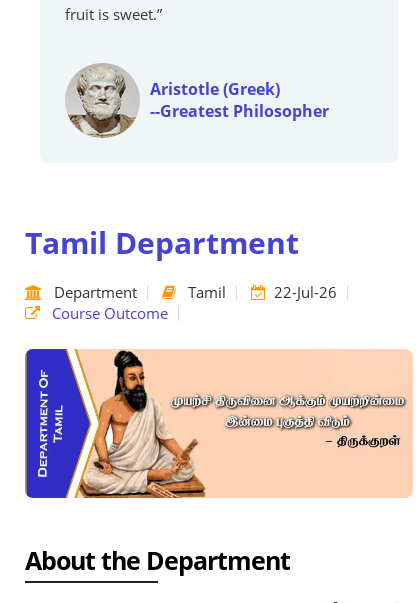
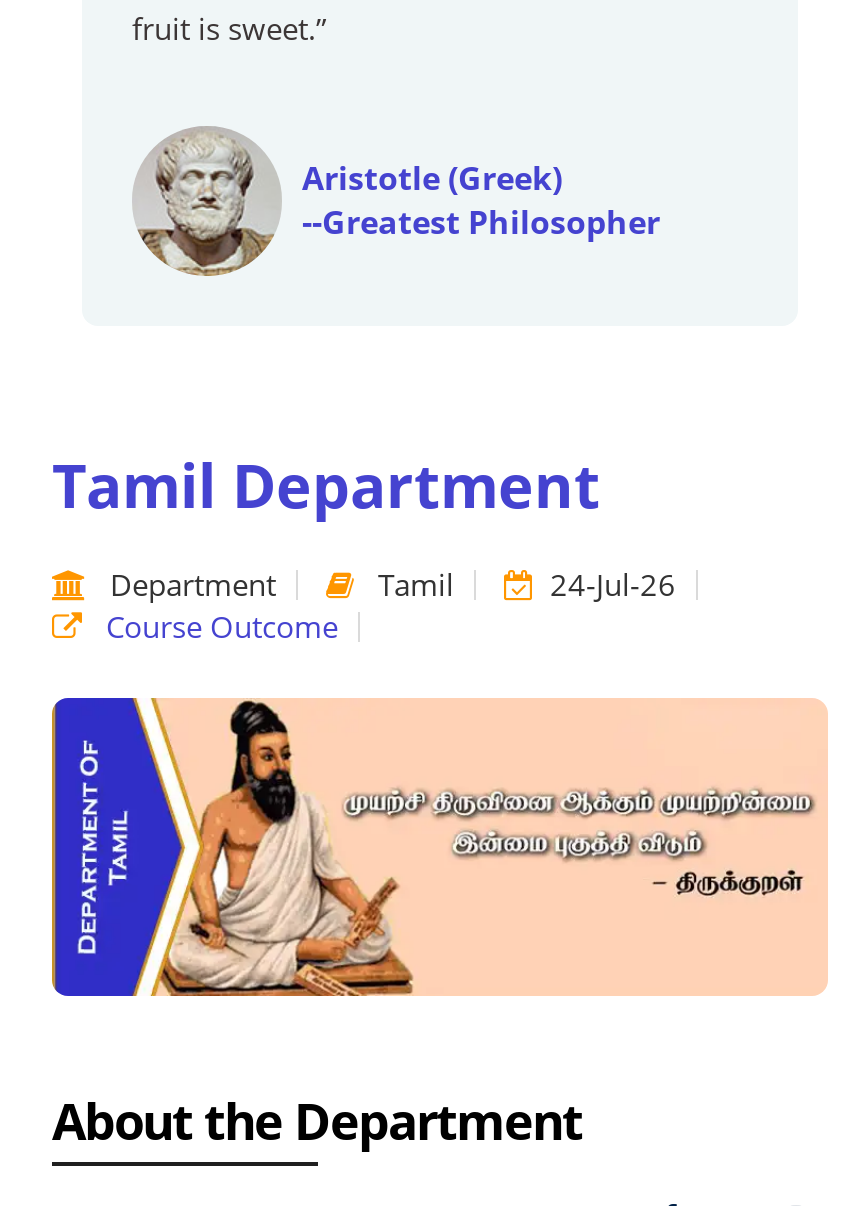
- Department Tamil 22-Jul-26
+ Department Tamil 24-Jul-26
